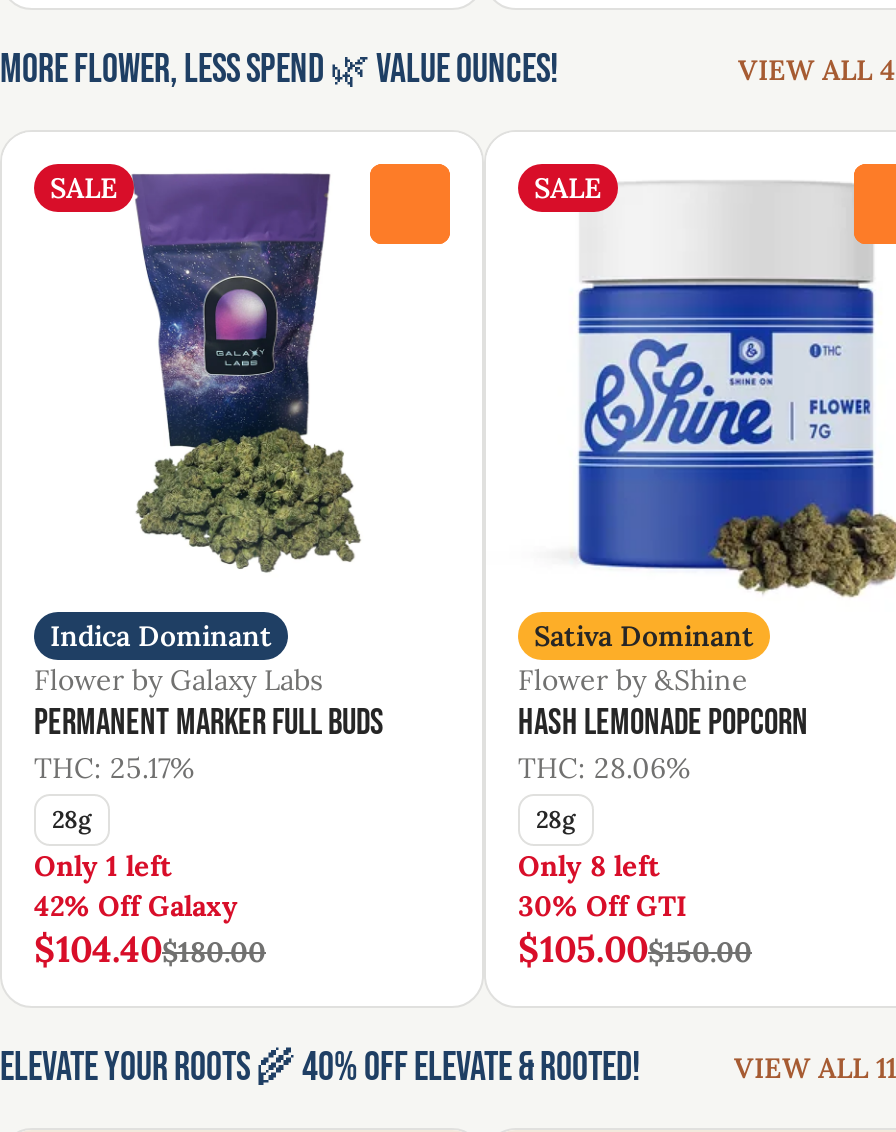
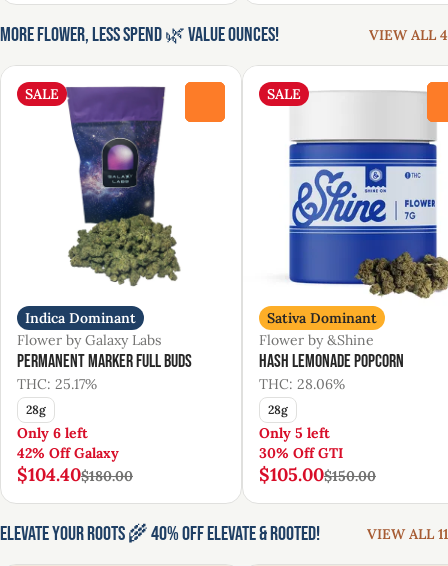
- Only 1 left
+ Only 6 left

- Only 8 left
+ Only 5 left
